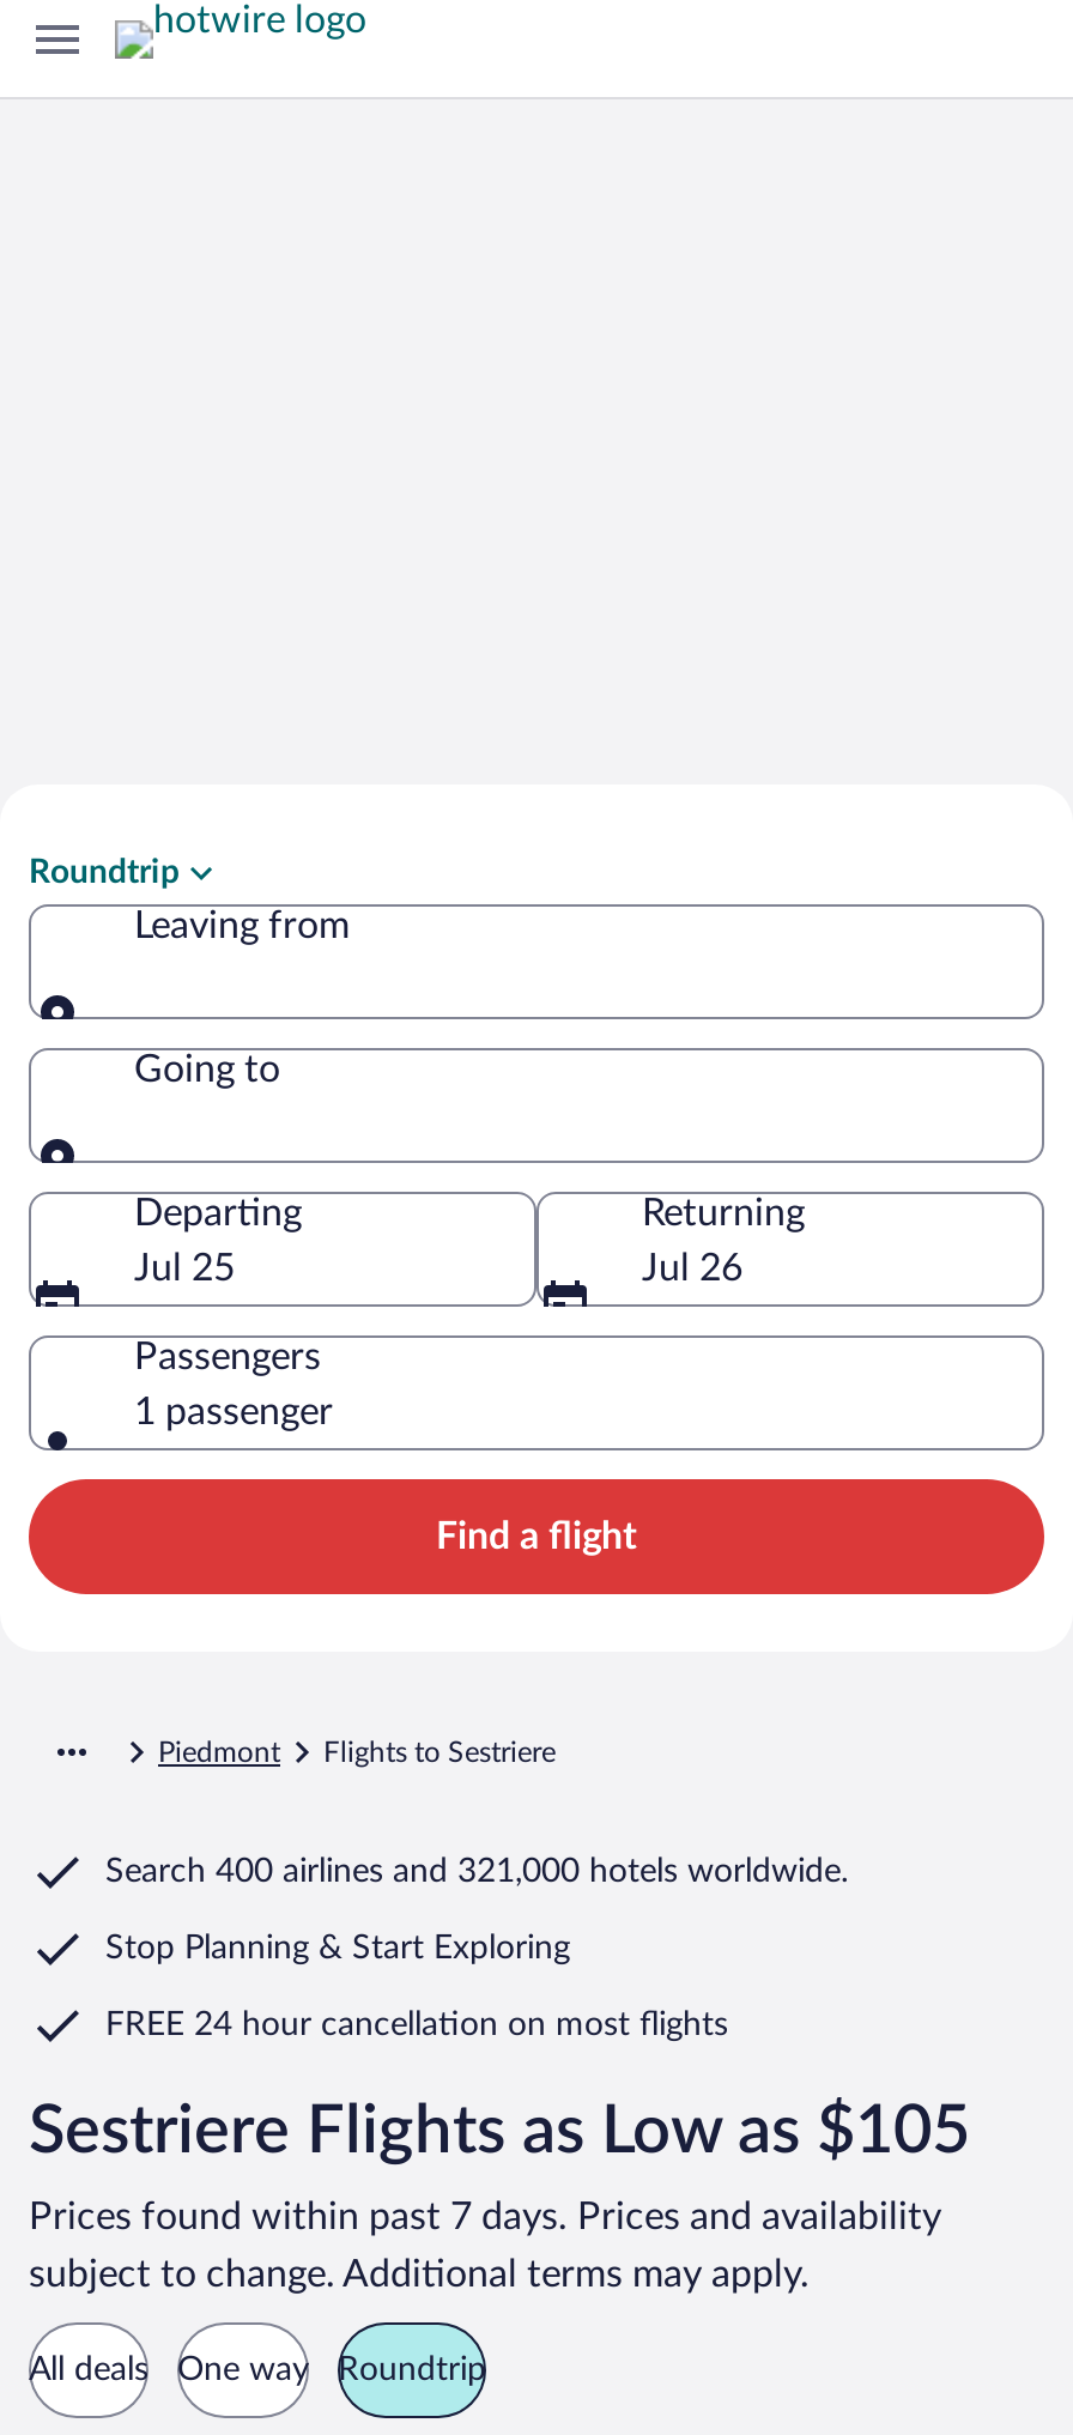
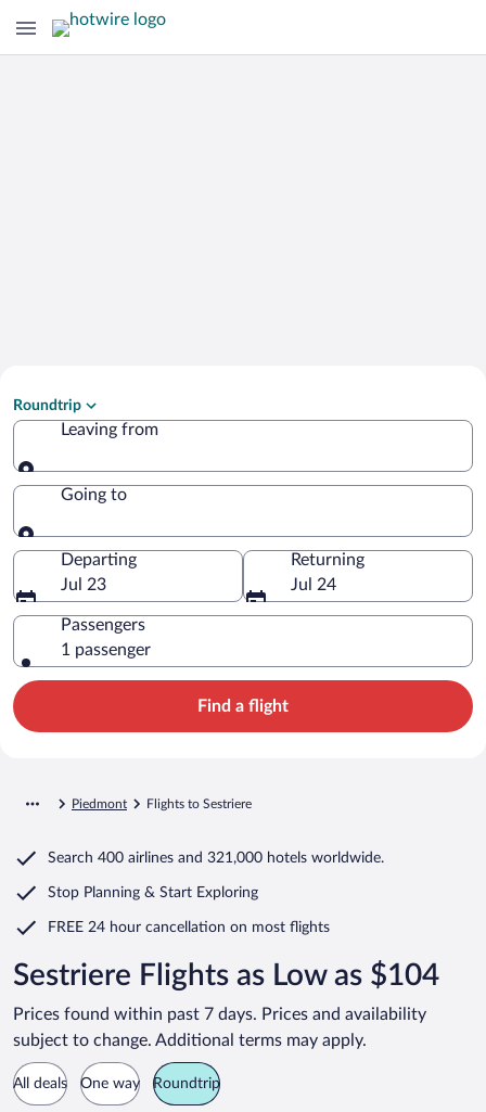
- Jul 25
+ Jul 23

- Jul 26
+ Jul 24

- Sestriere Flights as Low as $105
+ Sestriere Flights as Low as $104
